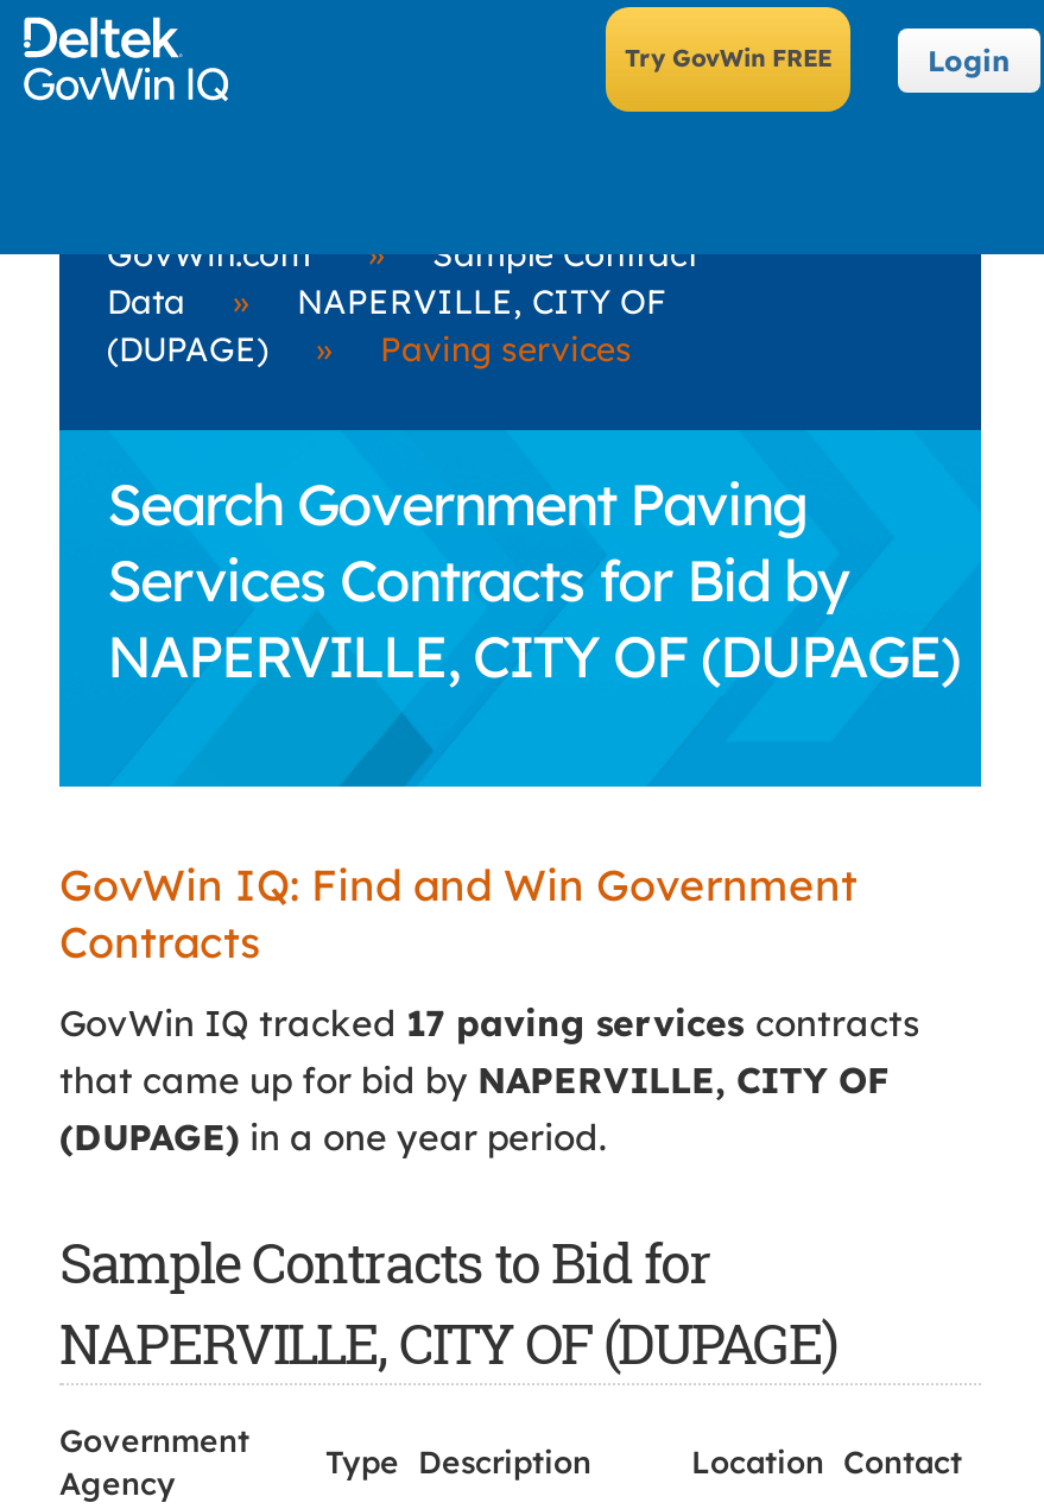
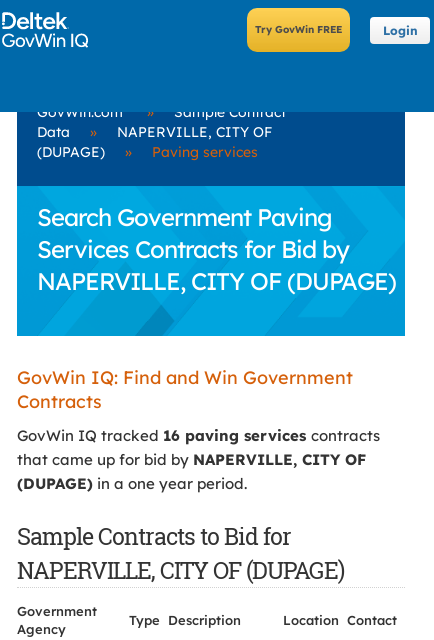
- GovWin IQ tracked 17 paving services contracts
+ GovWin IQ tracked 16 paving services contracts
